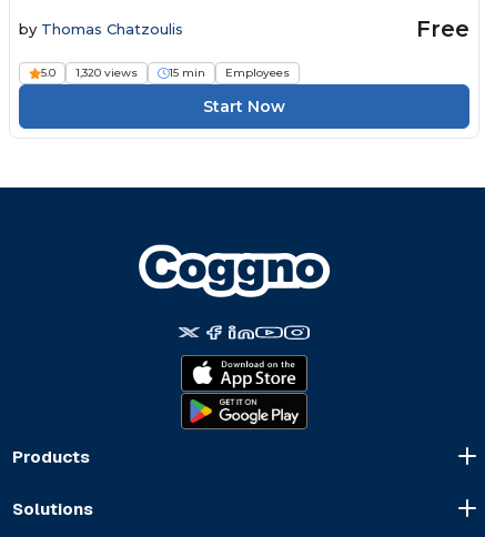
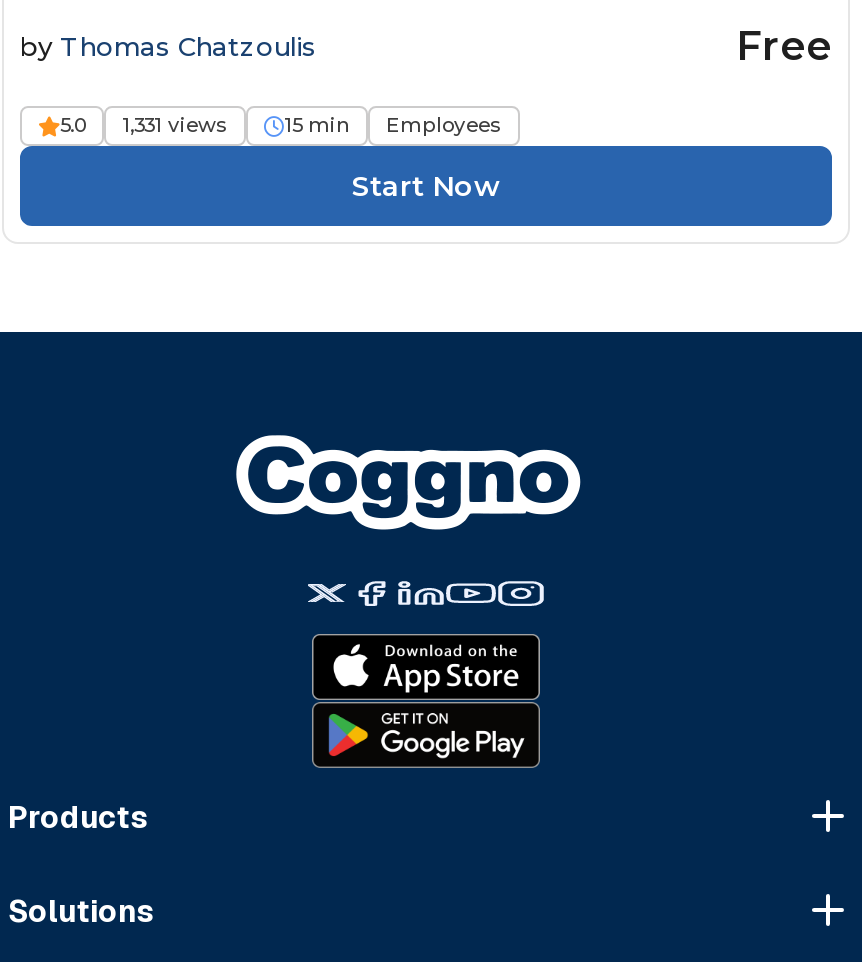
- 5.0 1,320 views
+ 5.0 1,331 views
